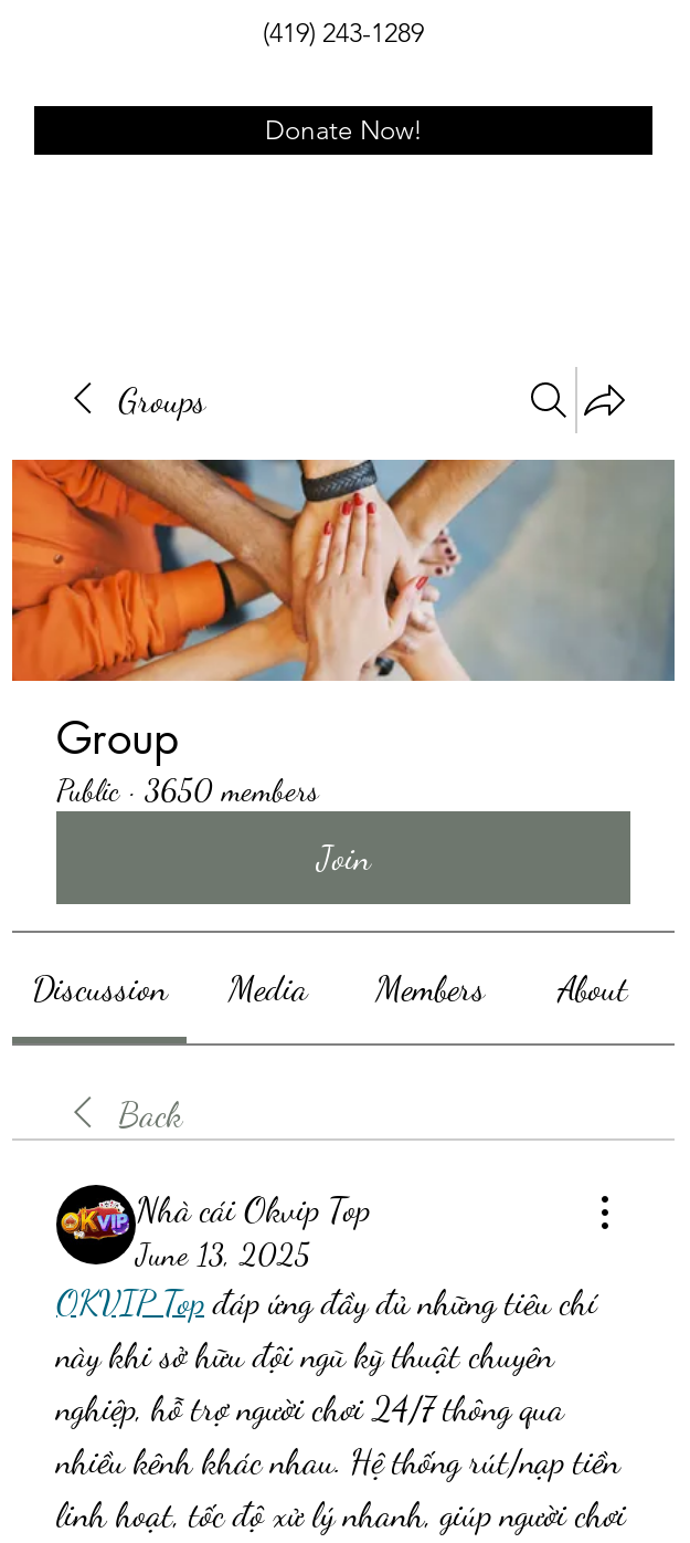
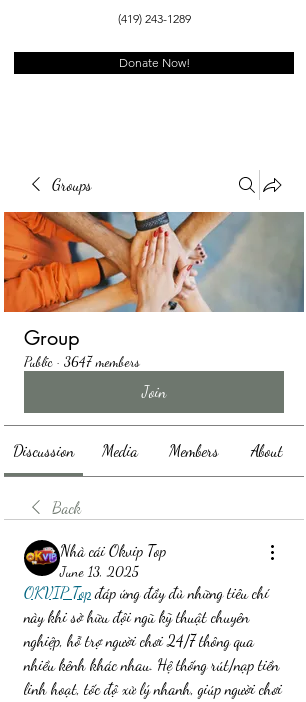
- Public · 3650 members
+ Public · 3647 members
